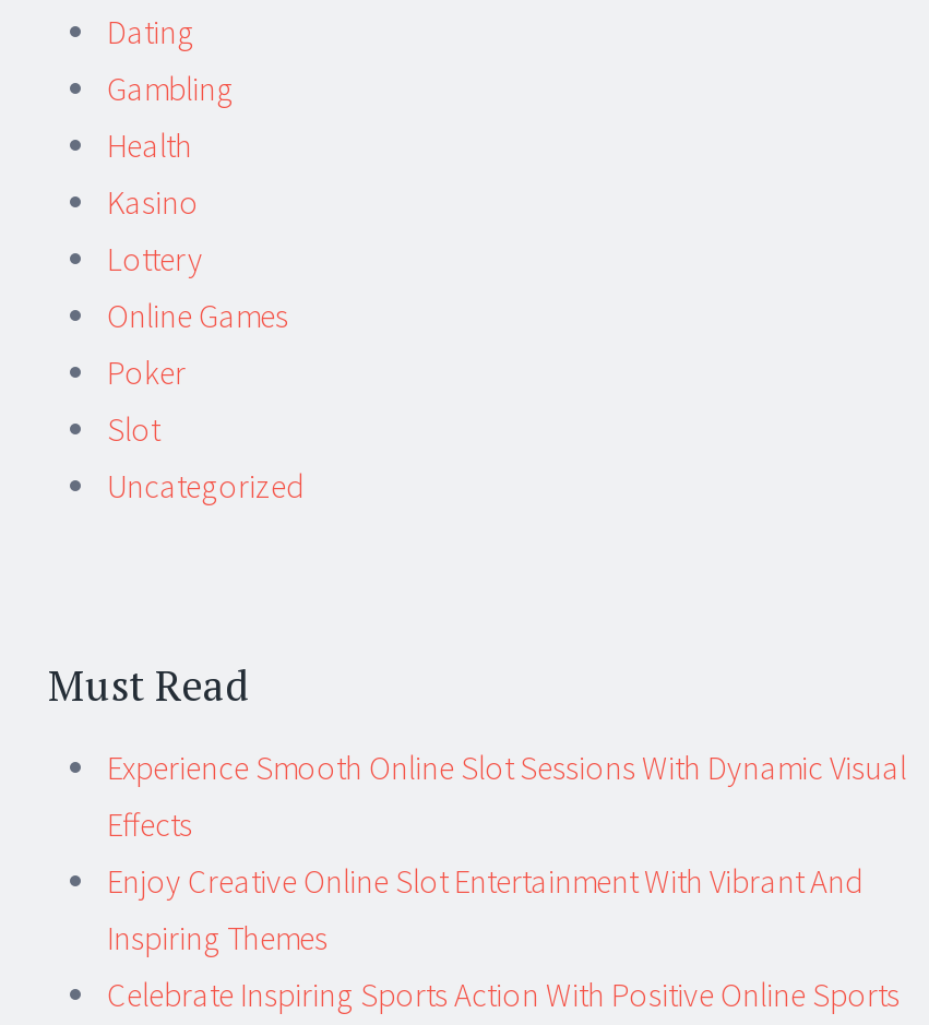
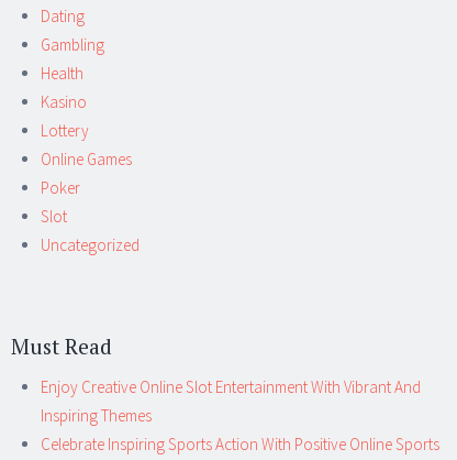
- Experience Smooth Online Slot Sessions With Dynamic Visual
- Effects
